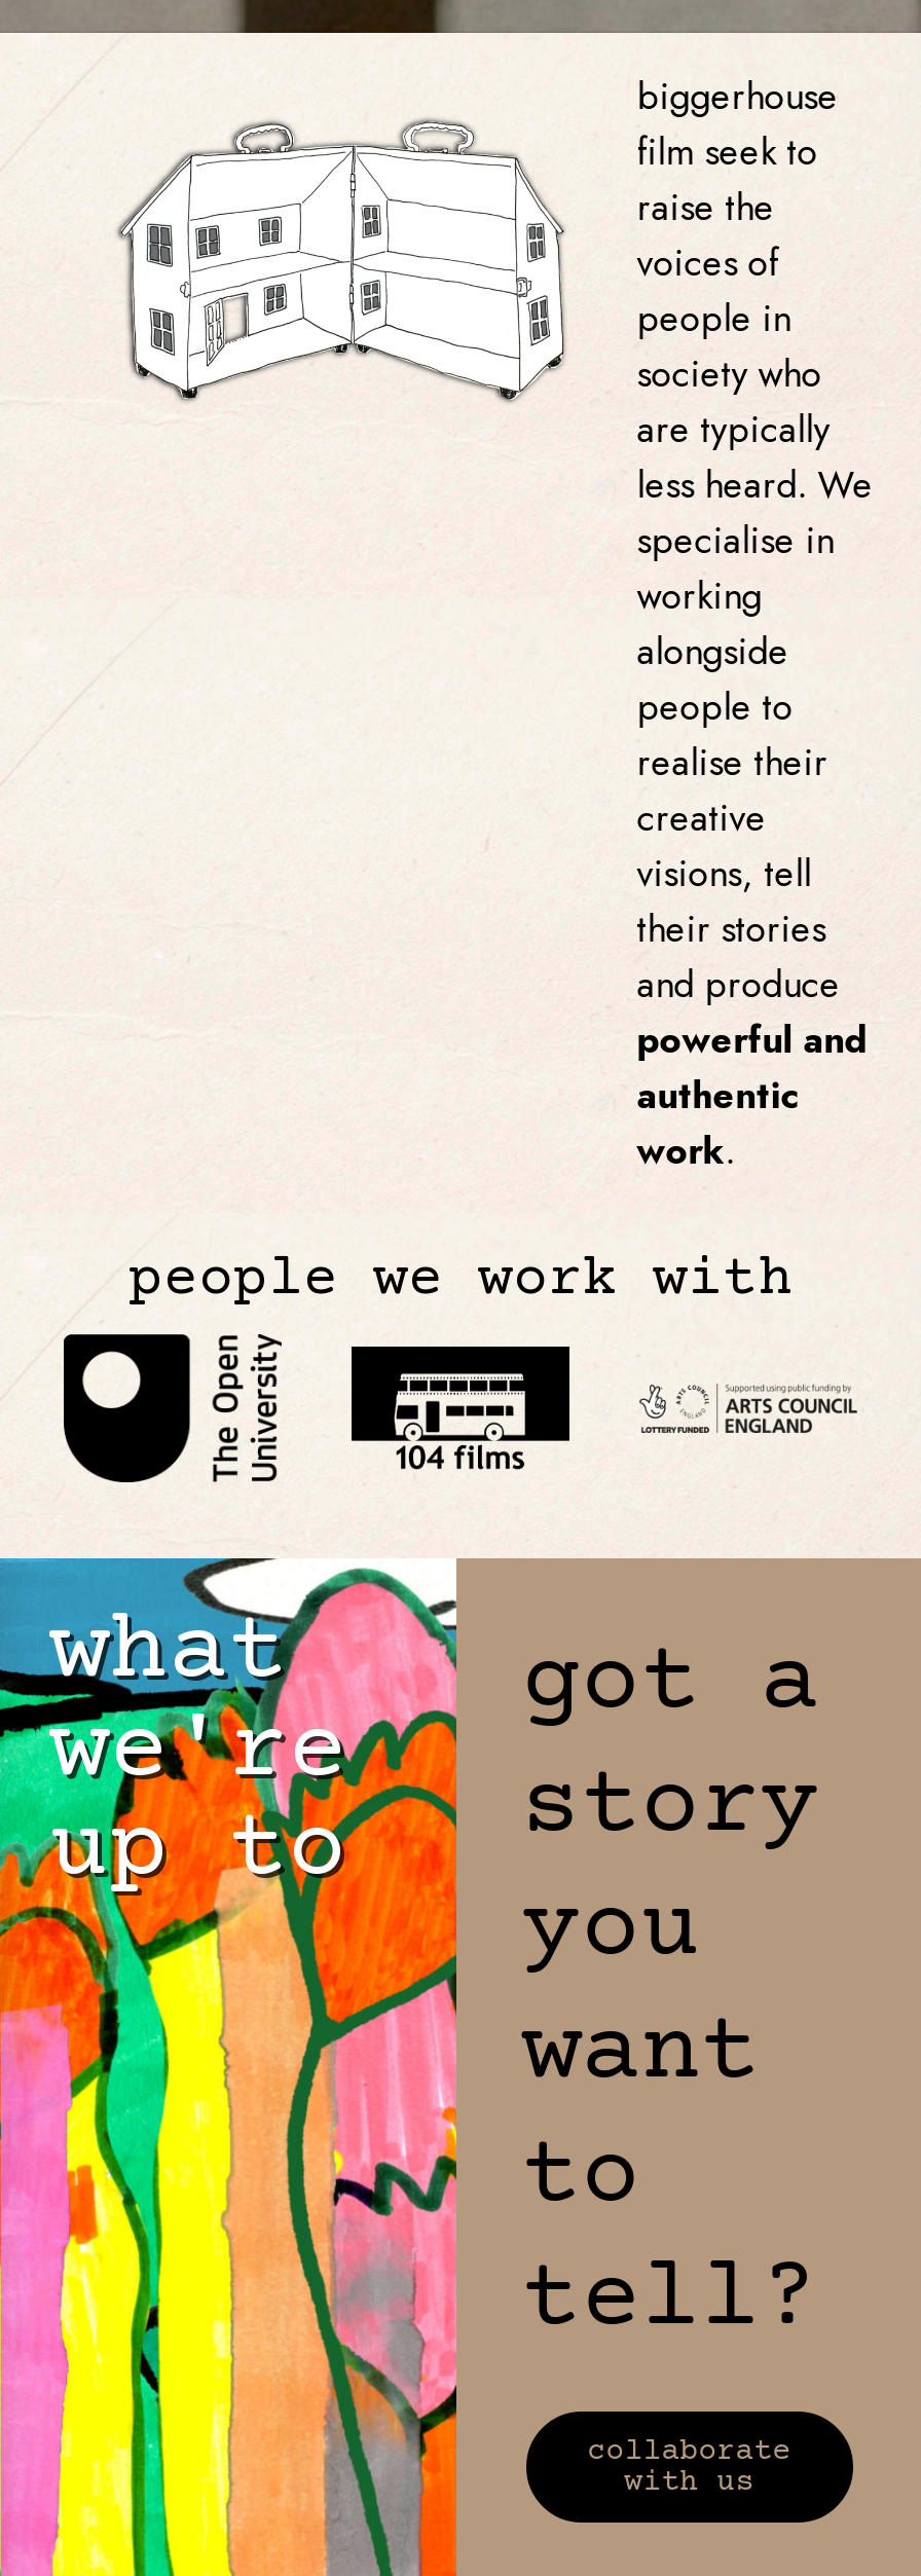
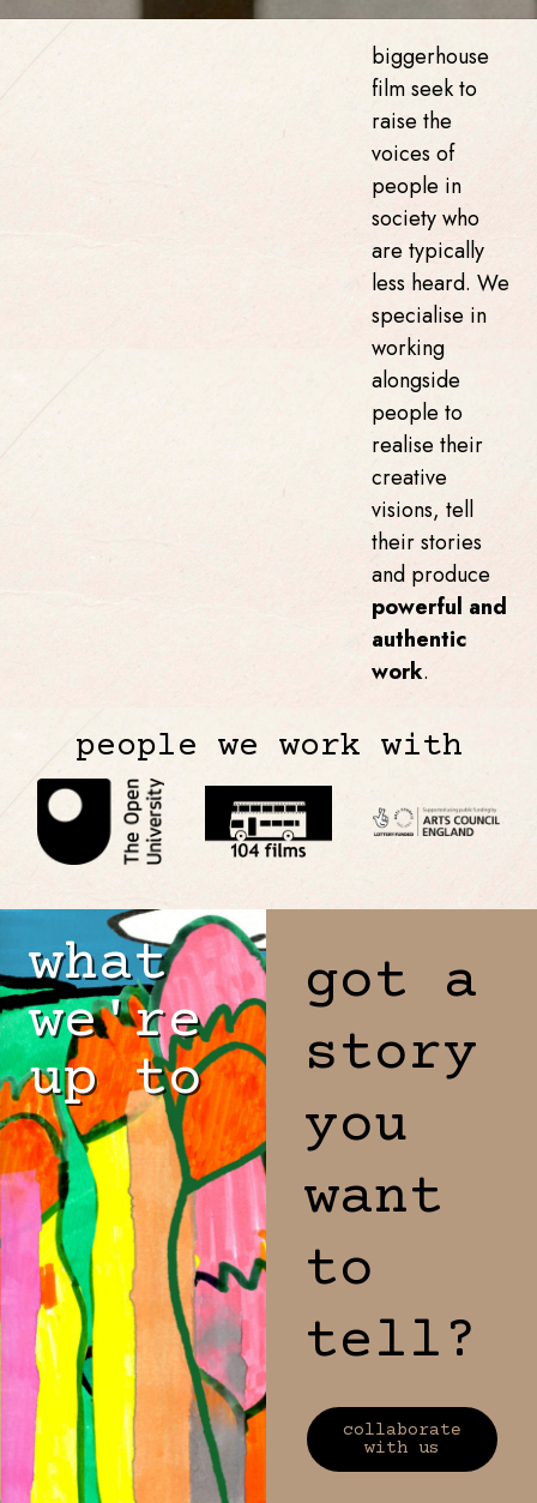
- [image]
